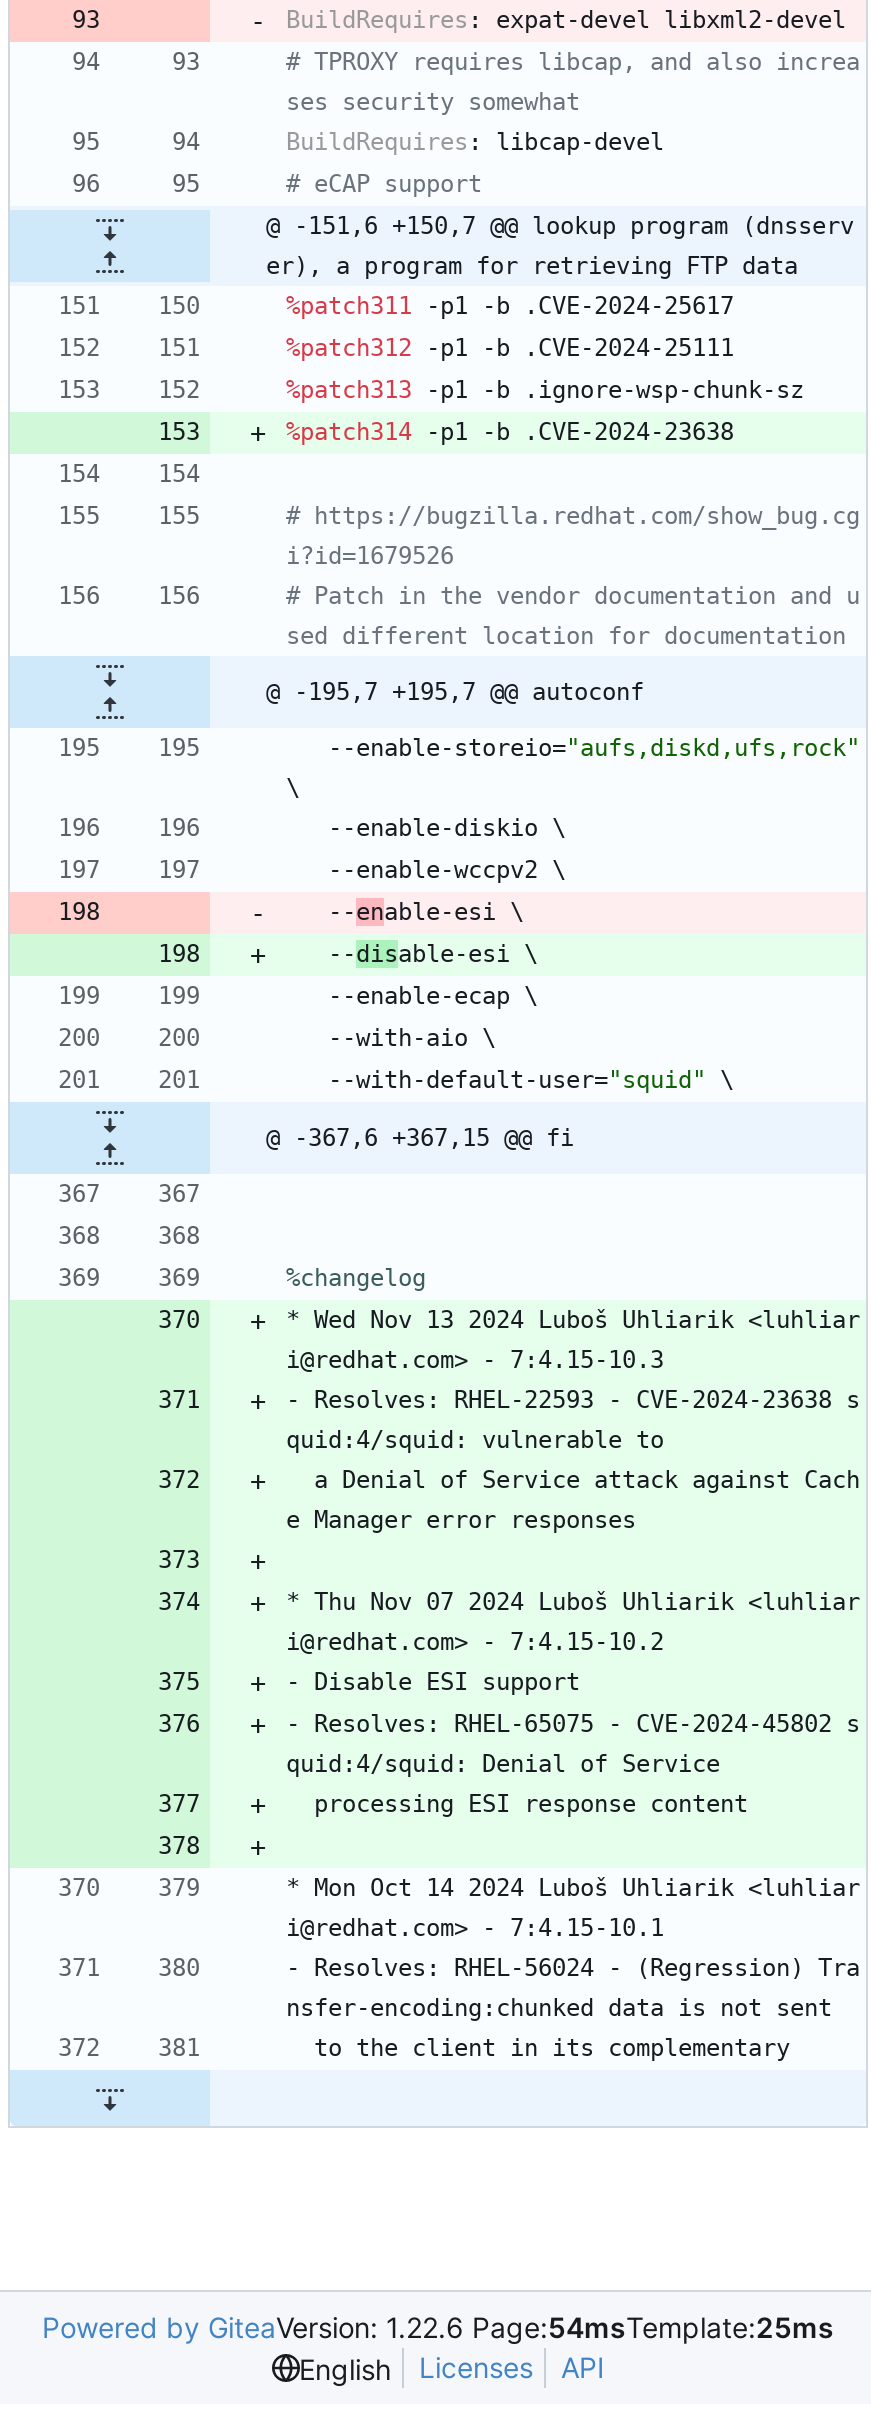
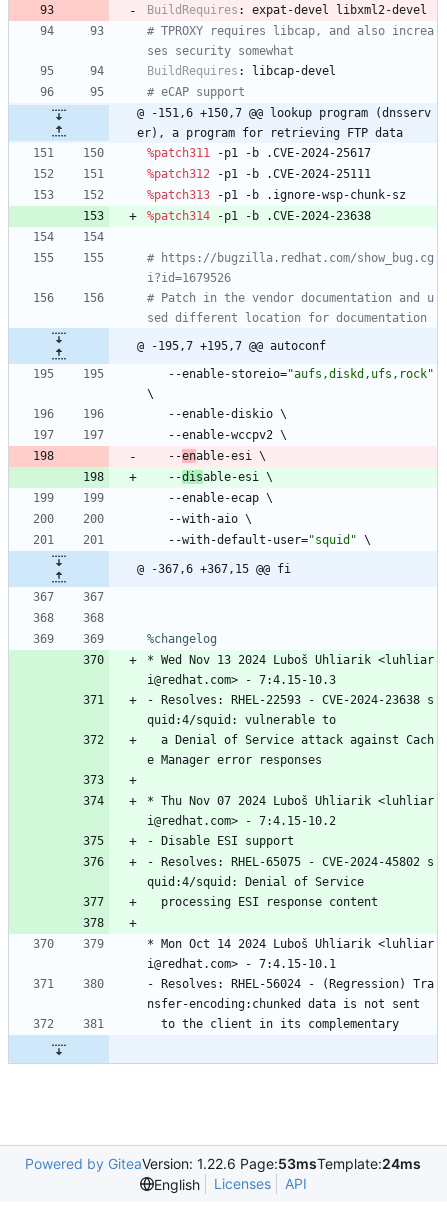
- Powered by GiteaVersion: 1.22.6 Page:54msTemplate:25ms
+ Powered by GiteaVersion: 1.22.6 Page:53msTemplate:24ms
